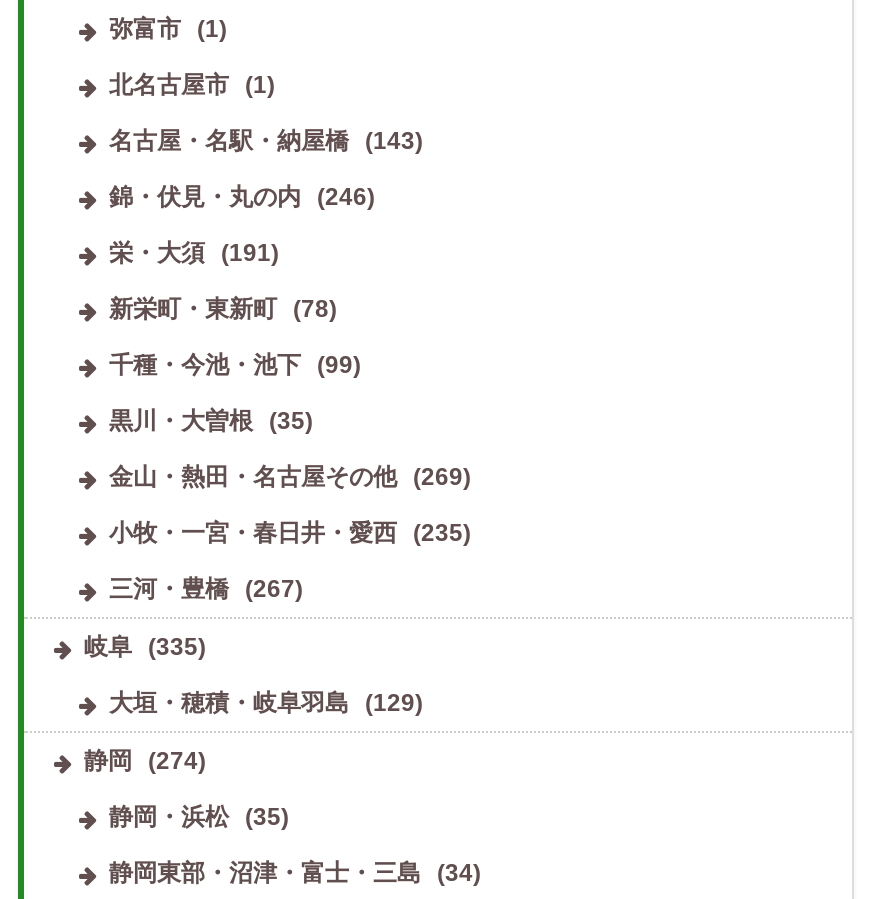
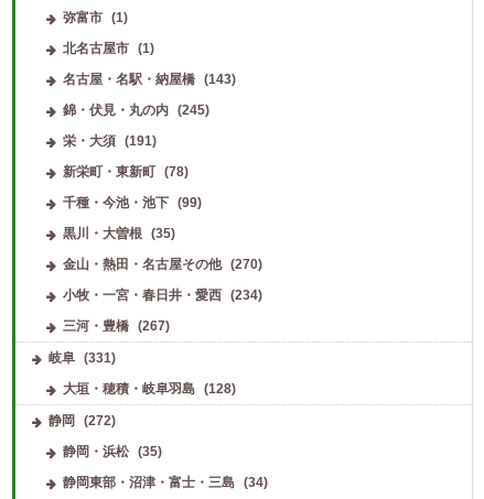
- 錦・伏見・丸の内 (246)
+ 錦・伏見・丸の内 (245)

- 金山・熱田・名古屋その他 (269)
+ 金山・熱田・名古屋その他 (270)

- 小牧・一宮・春日井・愛西 (235)
+ 小牧・一宮・春日井・愛西 (234)

- 岐阜 (335)
+ 岐阜 (331)

- 大垣・穂積・岐阜羽島 (129)
+ 大垣・穂積・岐阜羽島 (128)

- 静岡 (274)
+ 静岡 (272)
